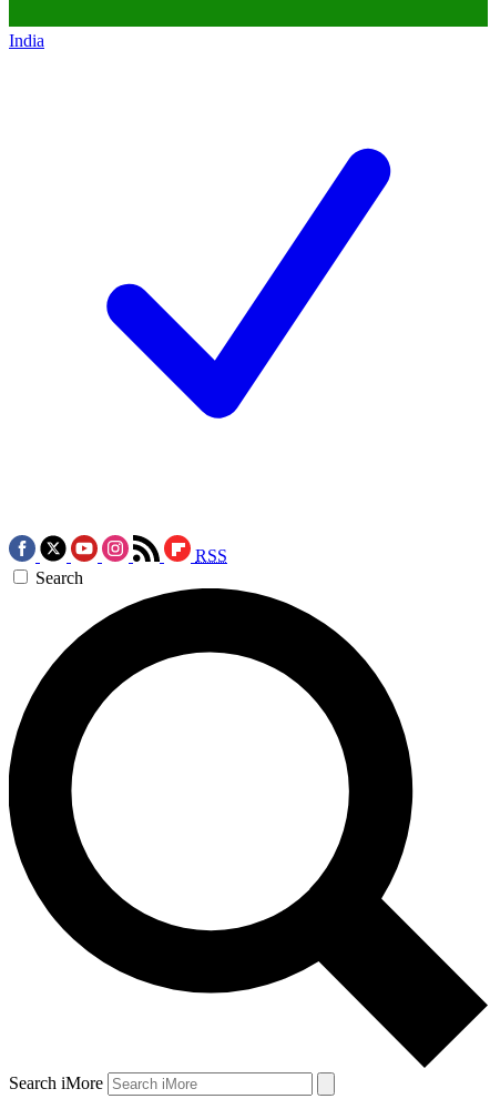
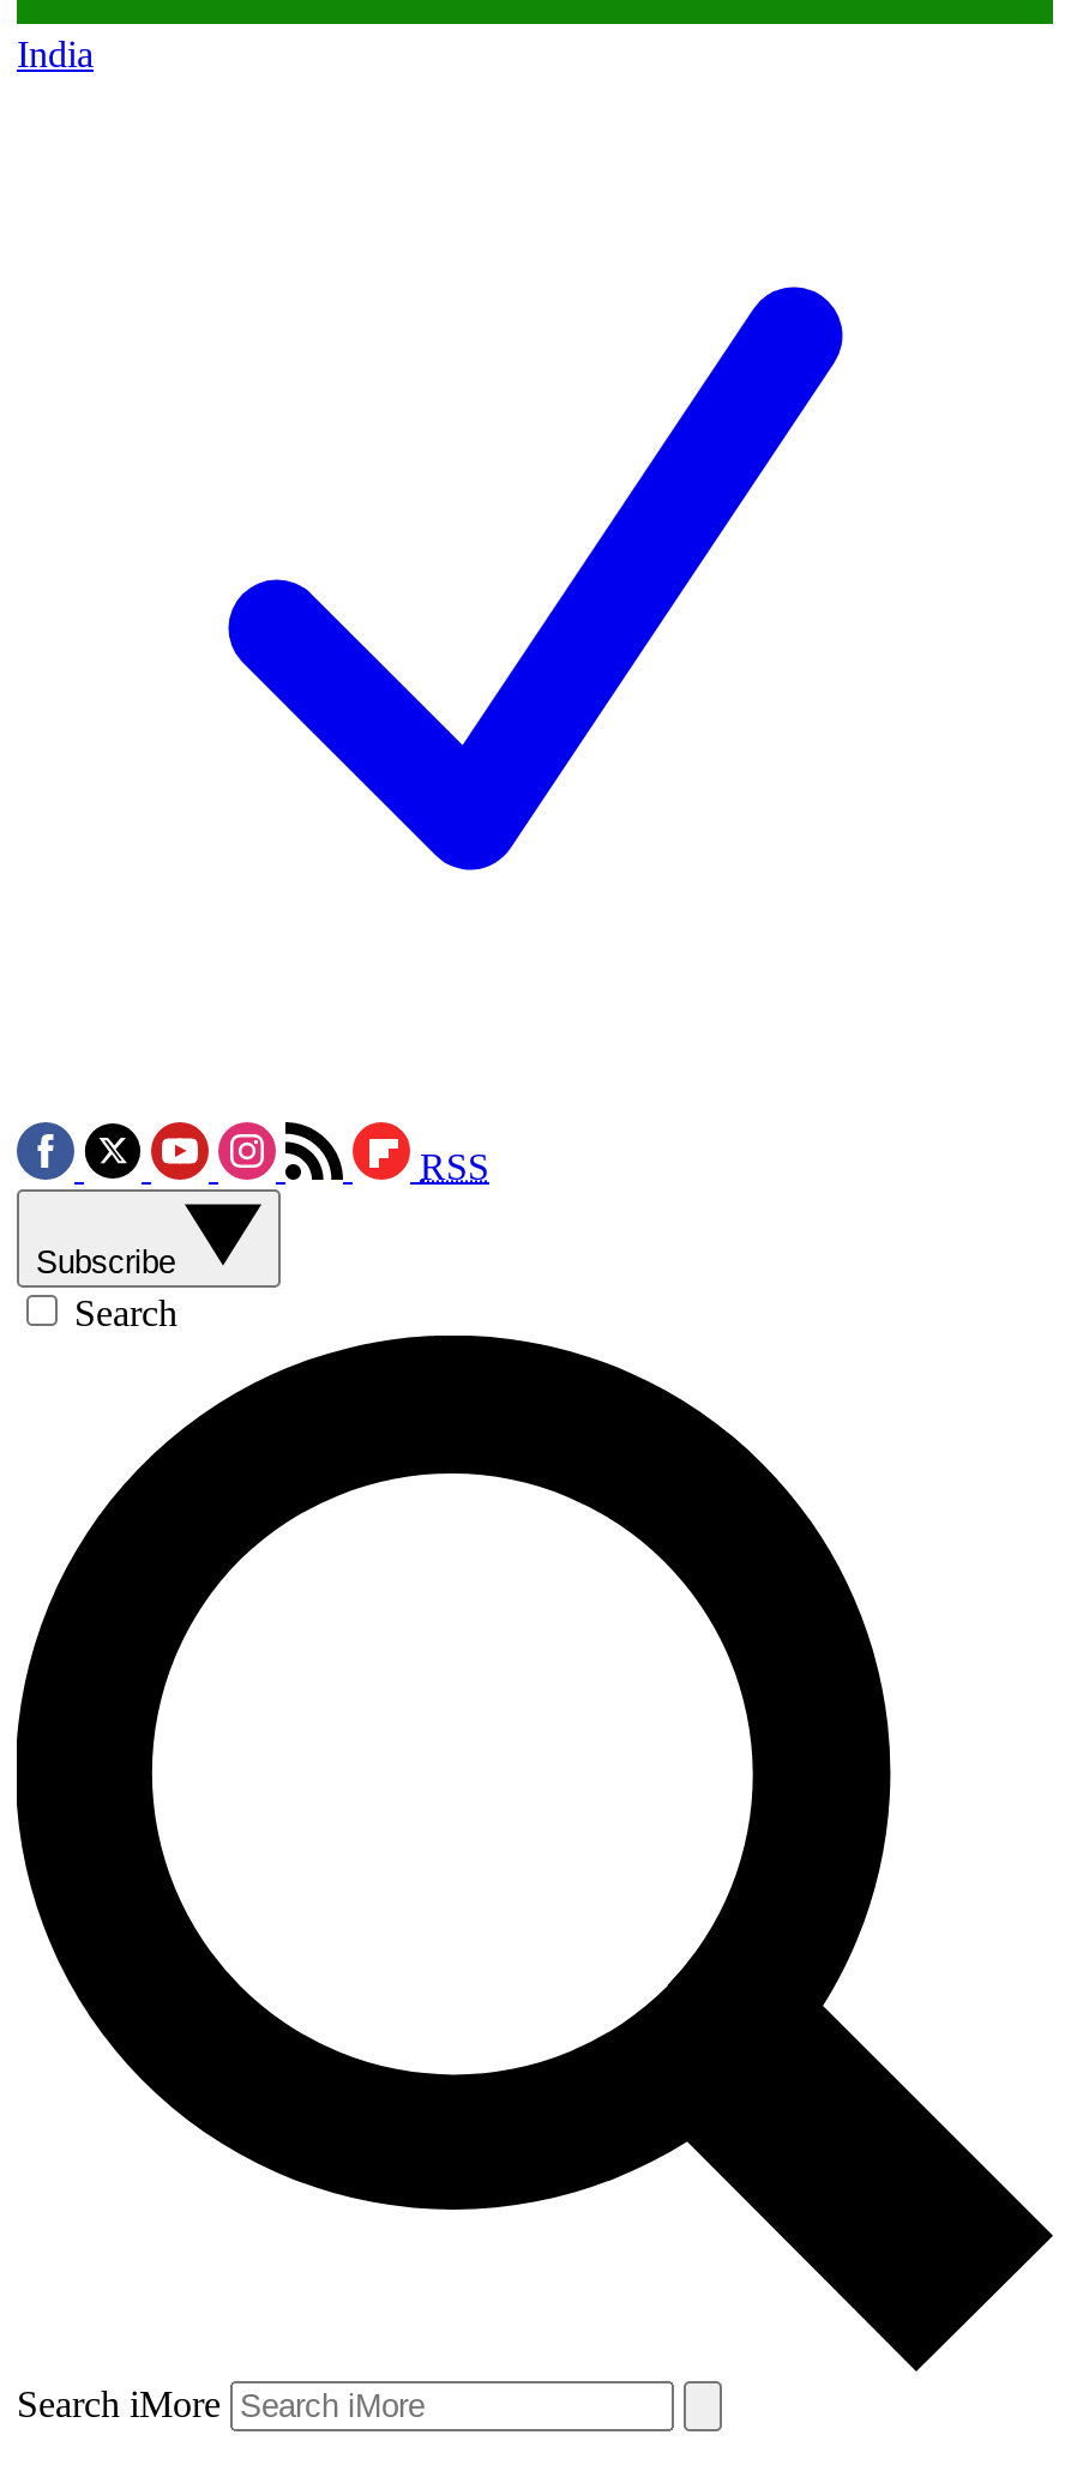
+ Subscribe
